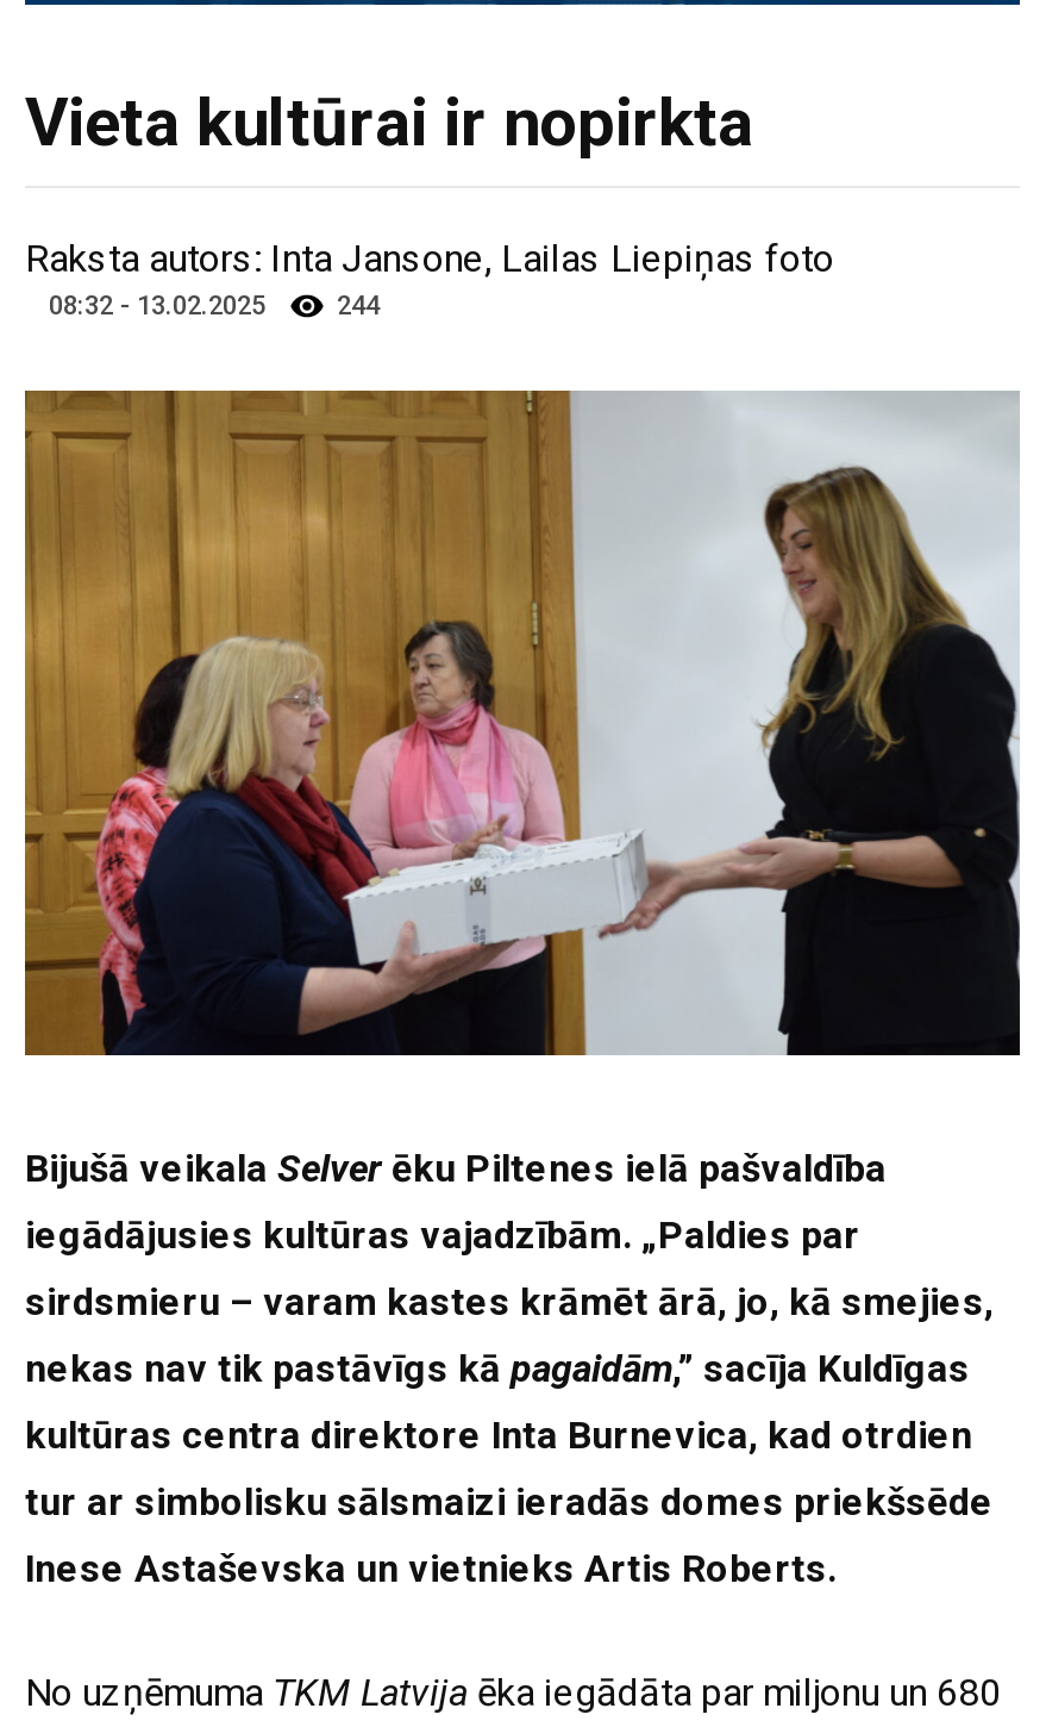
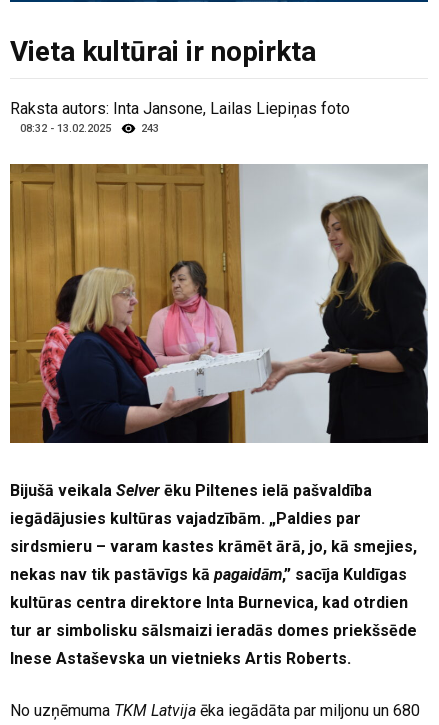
- 244
+ 243
